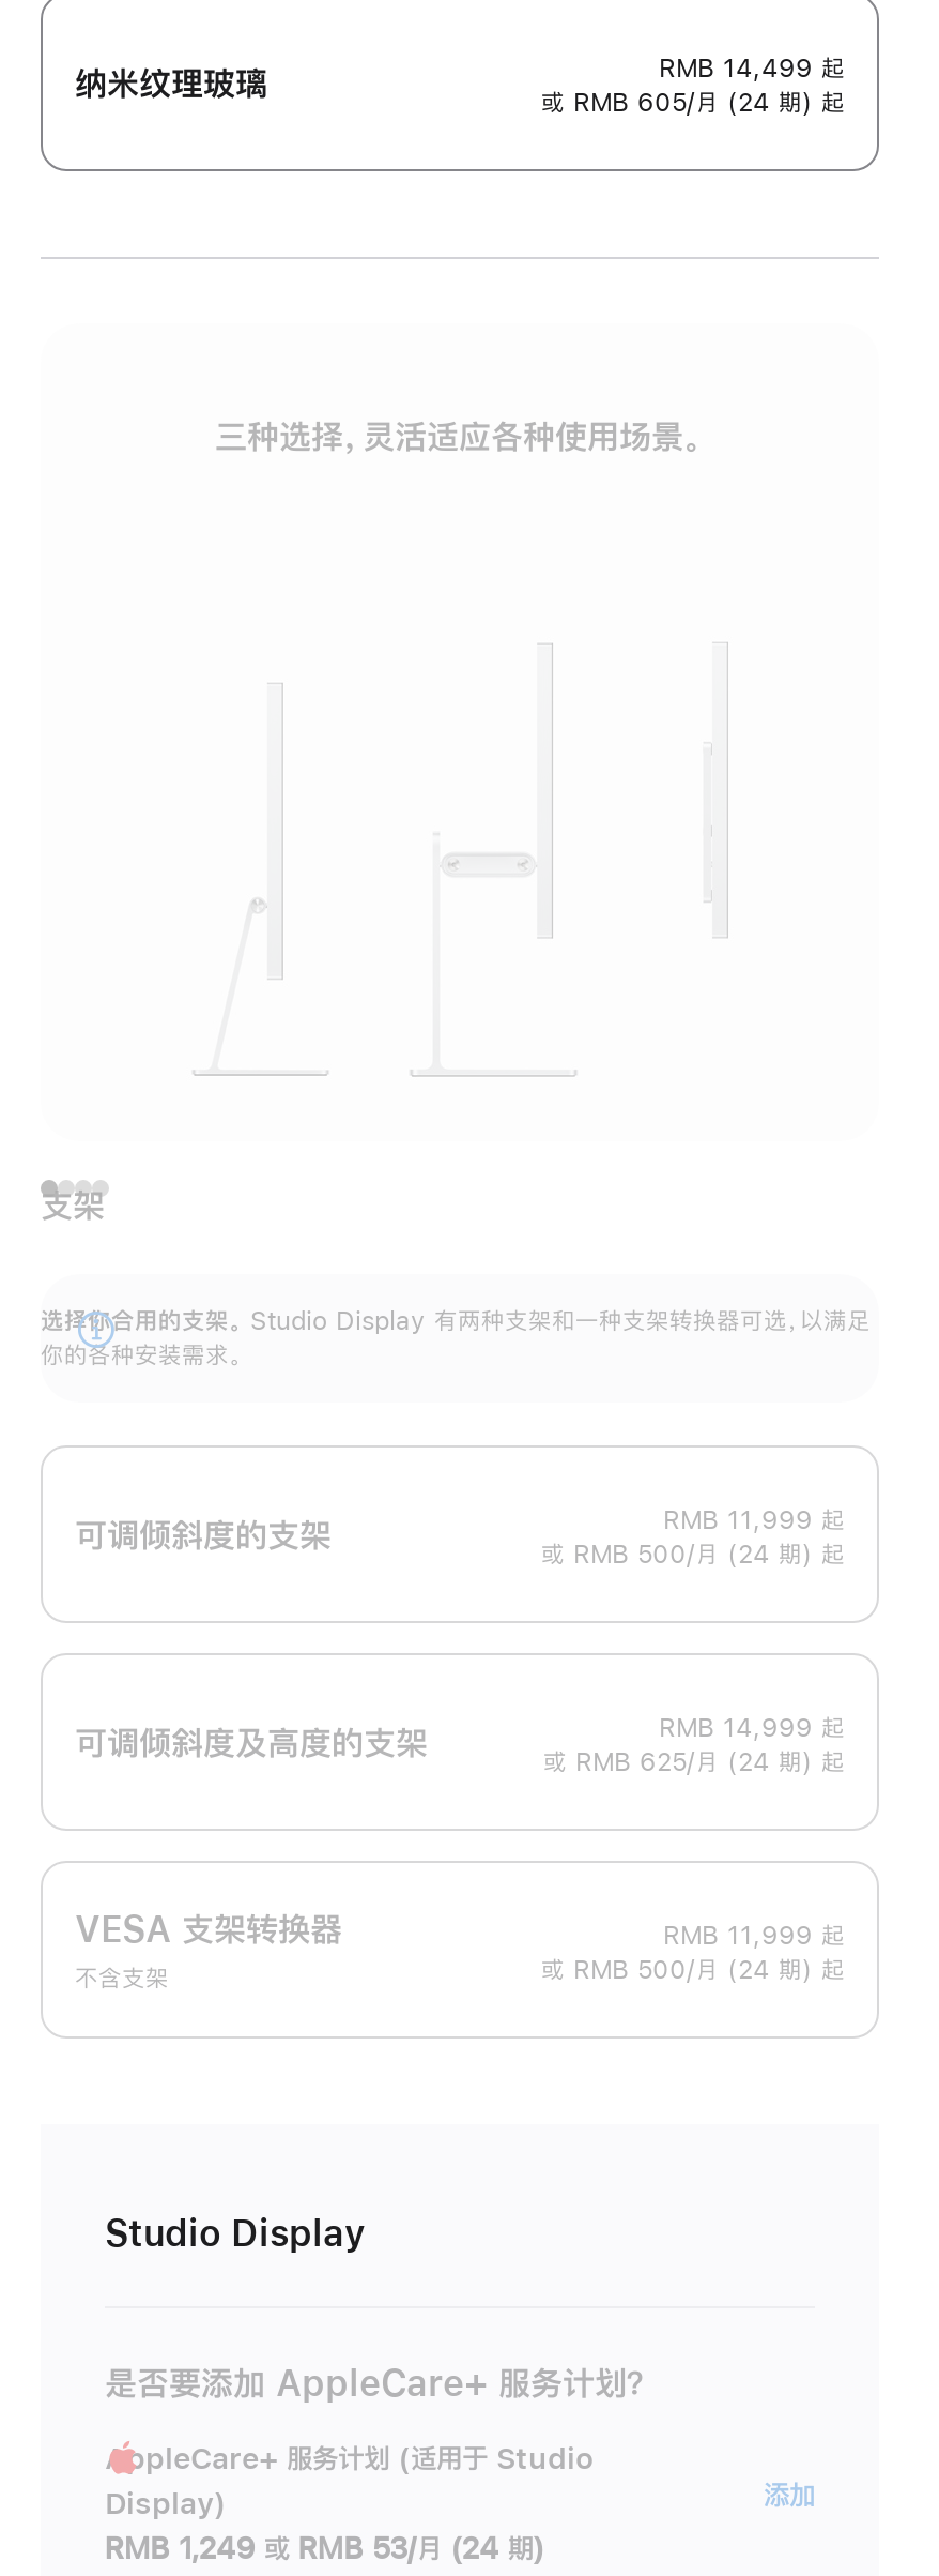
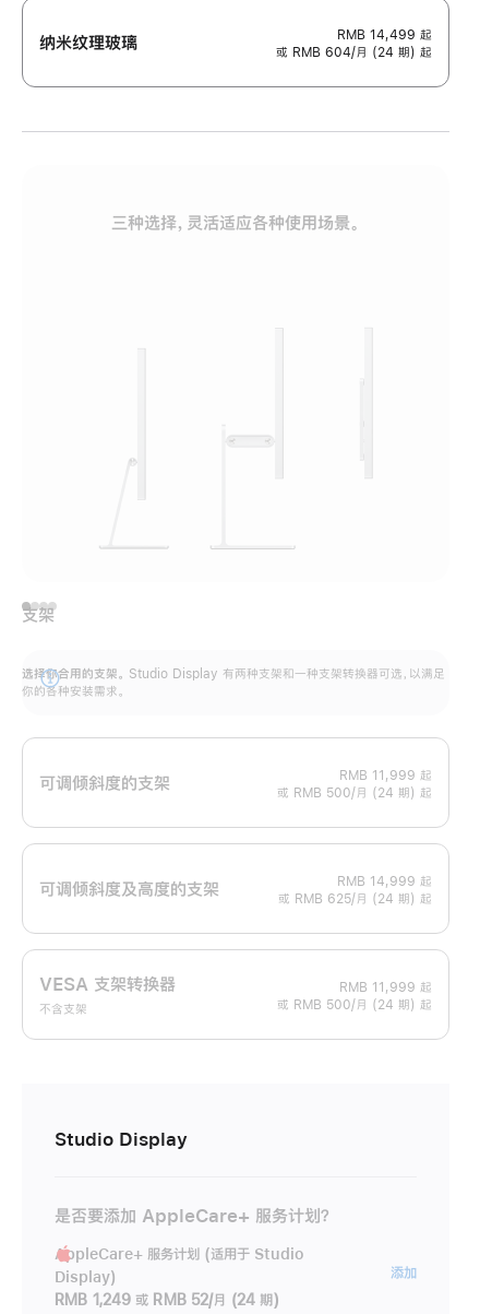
- 或 RMB 605/月 (24 期) 起
+ 或 RMB 604/月 (24 期) 起

- RMB 1,249 或 RMB 53/月 (24 期)
+ RMB 1,249 或 RMB 52/月 (24 期)
